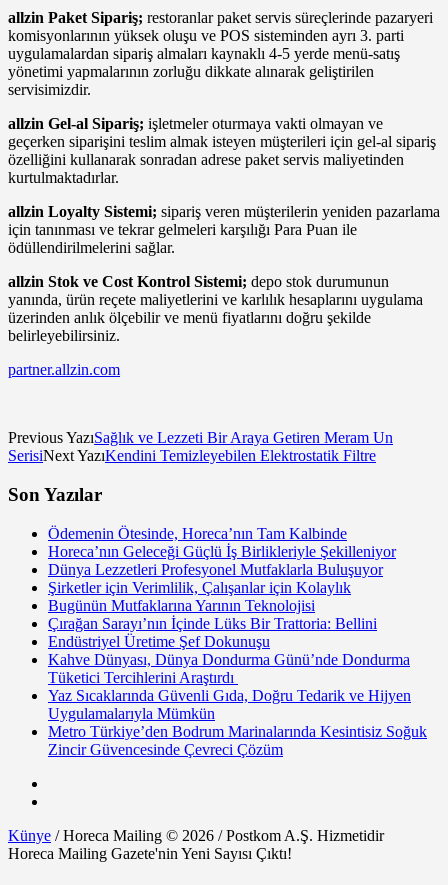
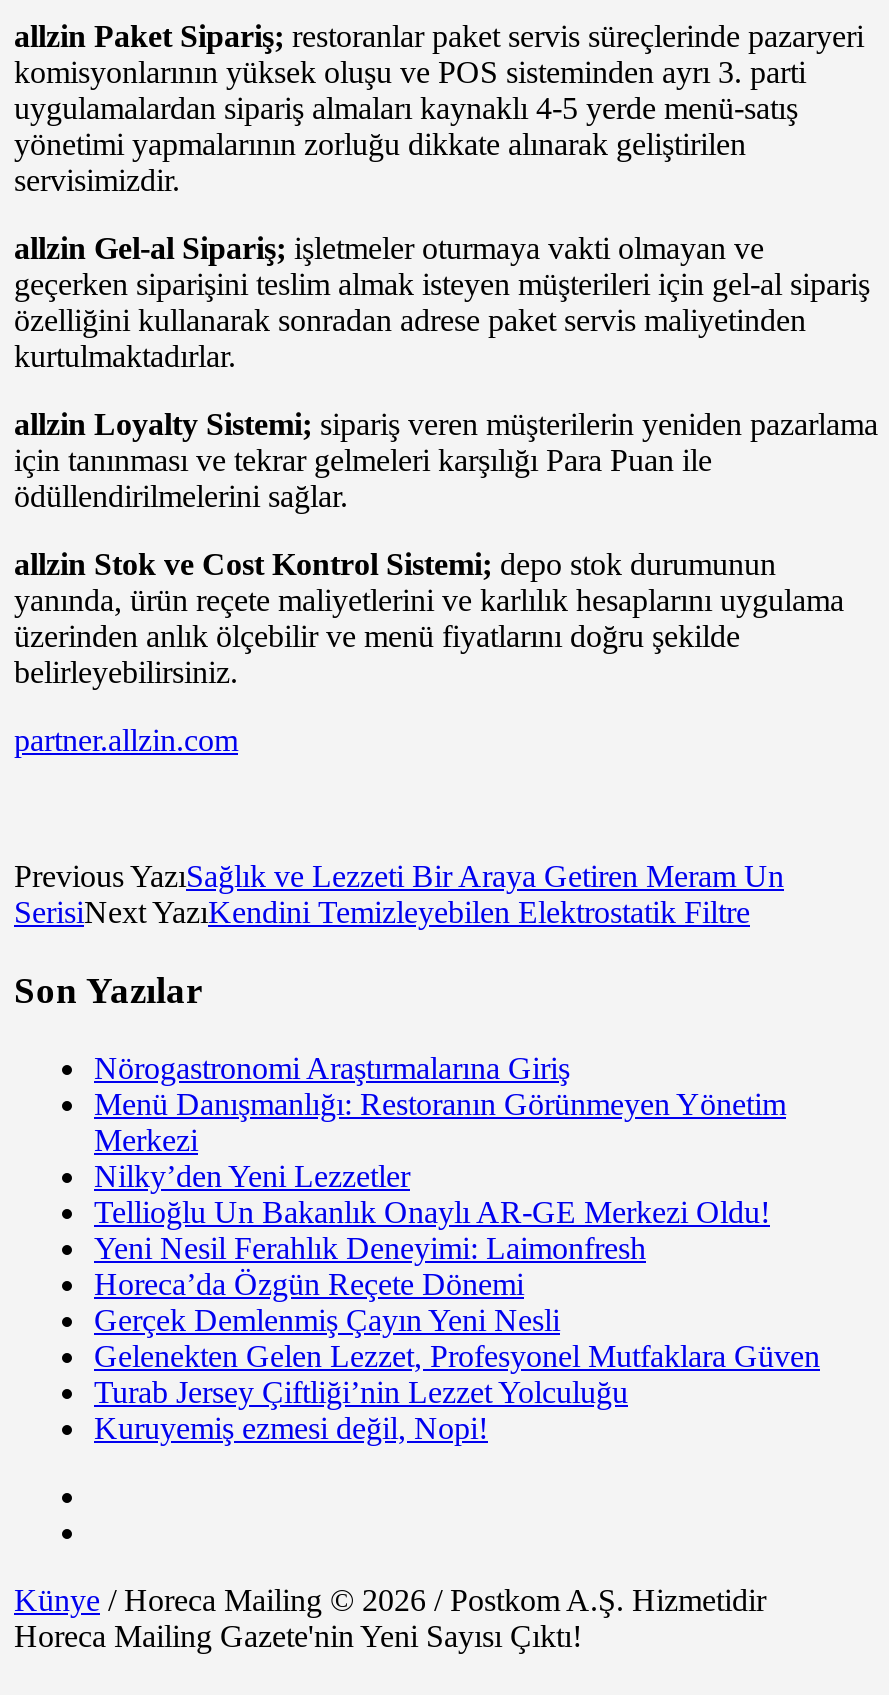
- Ödemenin Ötesinde, Horeca’nın Tam Kalbinde
- Horeca’nın Geleceği Güçlü İş Birlikleriyle Şekilleniyor
- Dünya Lezzetleri Profesyonel Mutfaklarla Buluşuyor
- Şirketler için Verimlilik, Çalışanlar için Kolaylık
- Bugünün Mutfaklarına Yarının Teknolojisi
- Çırağan Sarayı’nın İçinde Lüks Bir Trattoria: Bellini
- Endüstriyel Üretime Şef Dokunuşu
- Kahve Dünyası, Dünya Dondurma Günü’nde Dondurma
- Tüketici Tercihlerini Araştırdı
- Yaz Sıcaklarında Güvenli Gıda, Doğru Tedarik ve Hijyen
- Uygulamalarıyla Mümkün
- Metro Türkiye’den Bodrum Marinalarında Kesintisiz Soğuk
- Zincir Güvencesinde Çevreci Çözüm
+ Nörogastronomi Araştırmalarına Giriş
+ Menü Danışmanlığı: Restoranın Görünmeyen Yönetim
+ Merkezi
+ Nilky’den Yeni Lezzetler
+ Tellioğlu Un Bakanlık Onaylı AR-GE Merkezi Oldu!
+ Yeni Nesil Ferahlık Deneyimi: Laimonfresh
+ Horeca’da Özgün Reçete Dönemi
+ Gerçek Demlenmiş Çayın Yeni Nesli
+ Gelenekten Gelen Lezzet, Profesyonel Mutfaklara Güven
+ Turab Jersey Çiftliği’nin Lezzet Yolculuğu
+ Kuruyemiş ezmesi değil, Nopi!
